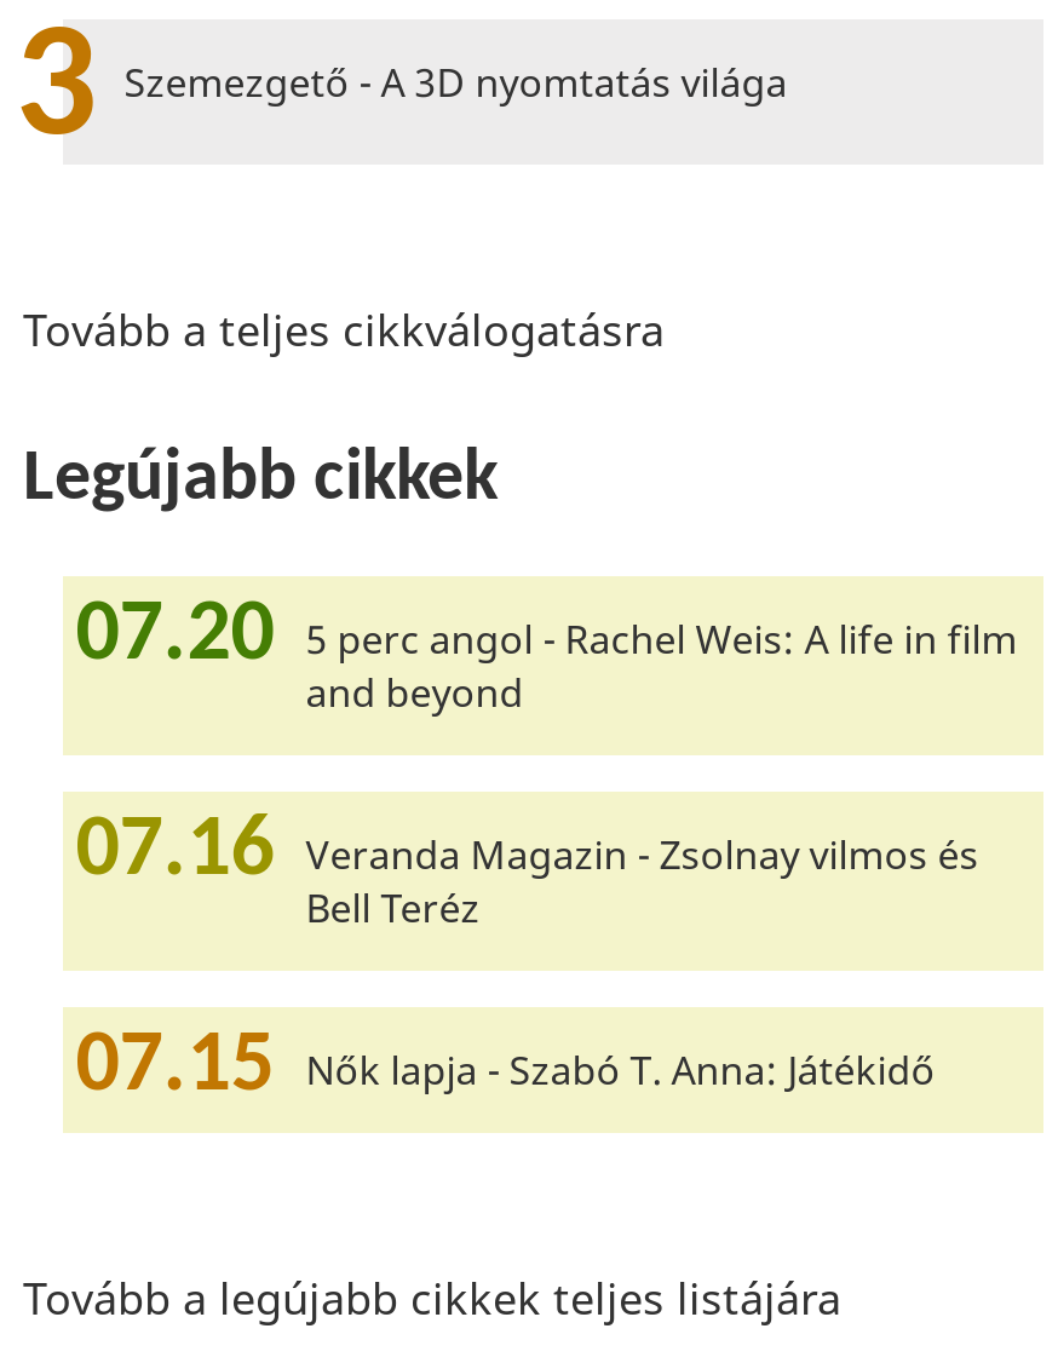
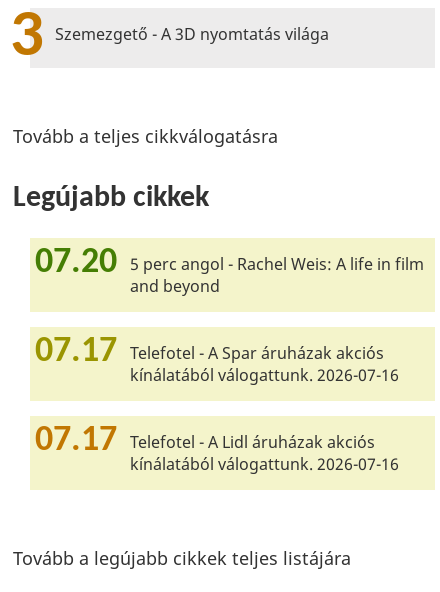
- 07.16 Veranda Magazin - Zsolnay vilmos és
- Bell Teréz
+ 07.17 Telefotel - A Spar áruházak akciós
+ kínálatából válogattunk. 2026-07-16

- 07.15 Nők lapja - Szabó T. Anna: Játékidő
+ 07.17 Telefotel - A Lidl áruházak akciós
+ kínálatából válogattunk. 2026-07-16
